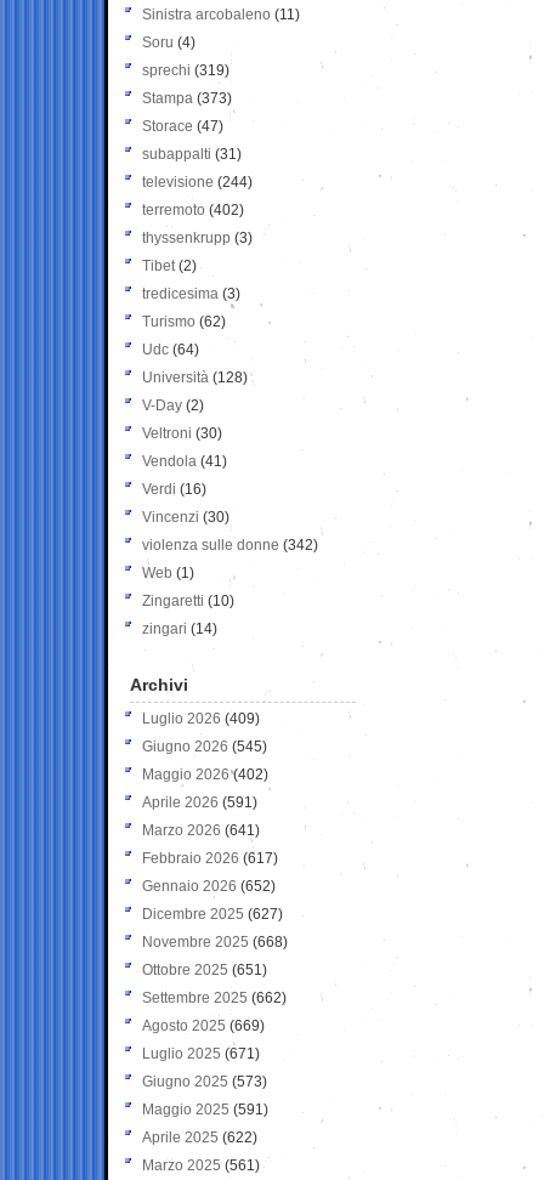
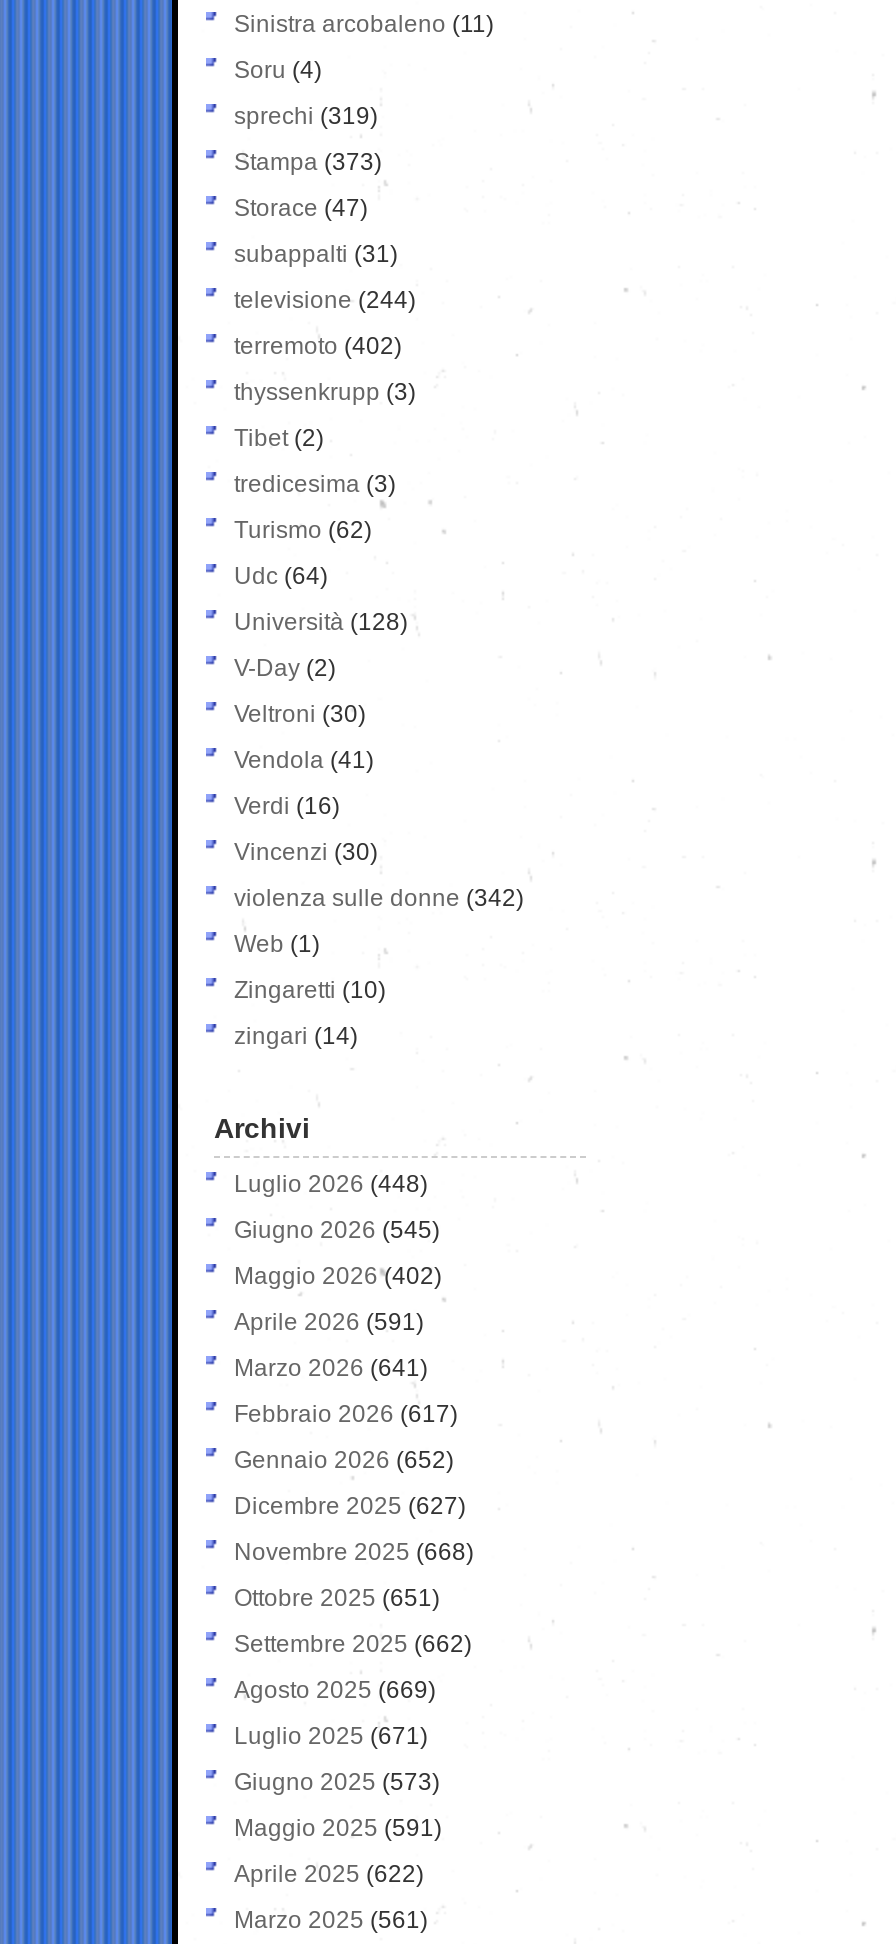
- Luglio 2026 (409)
+ Luglio 2026 (448)
